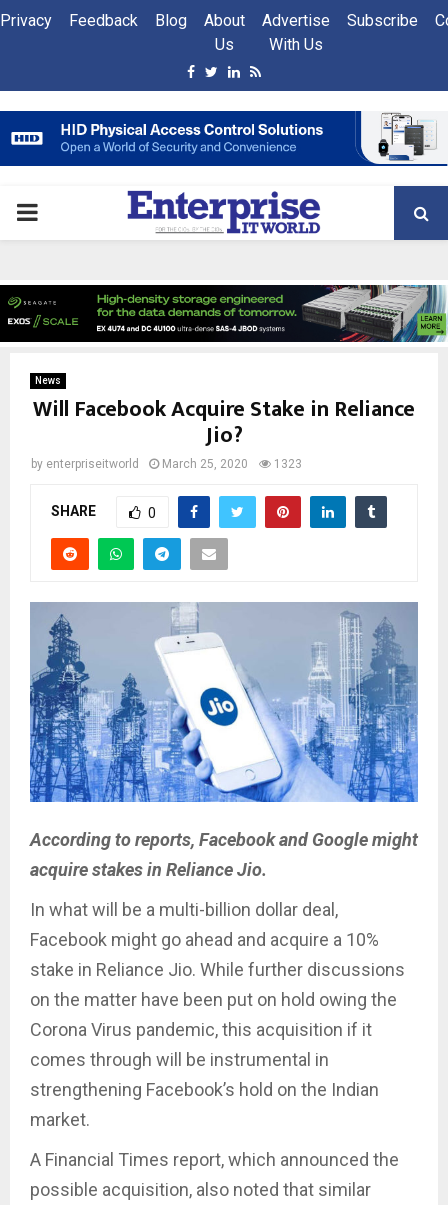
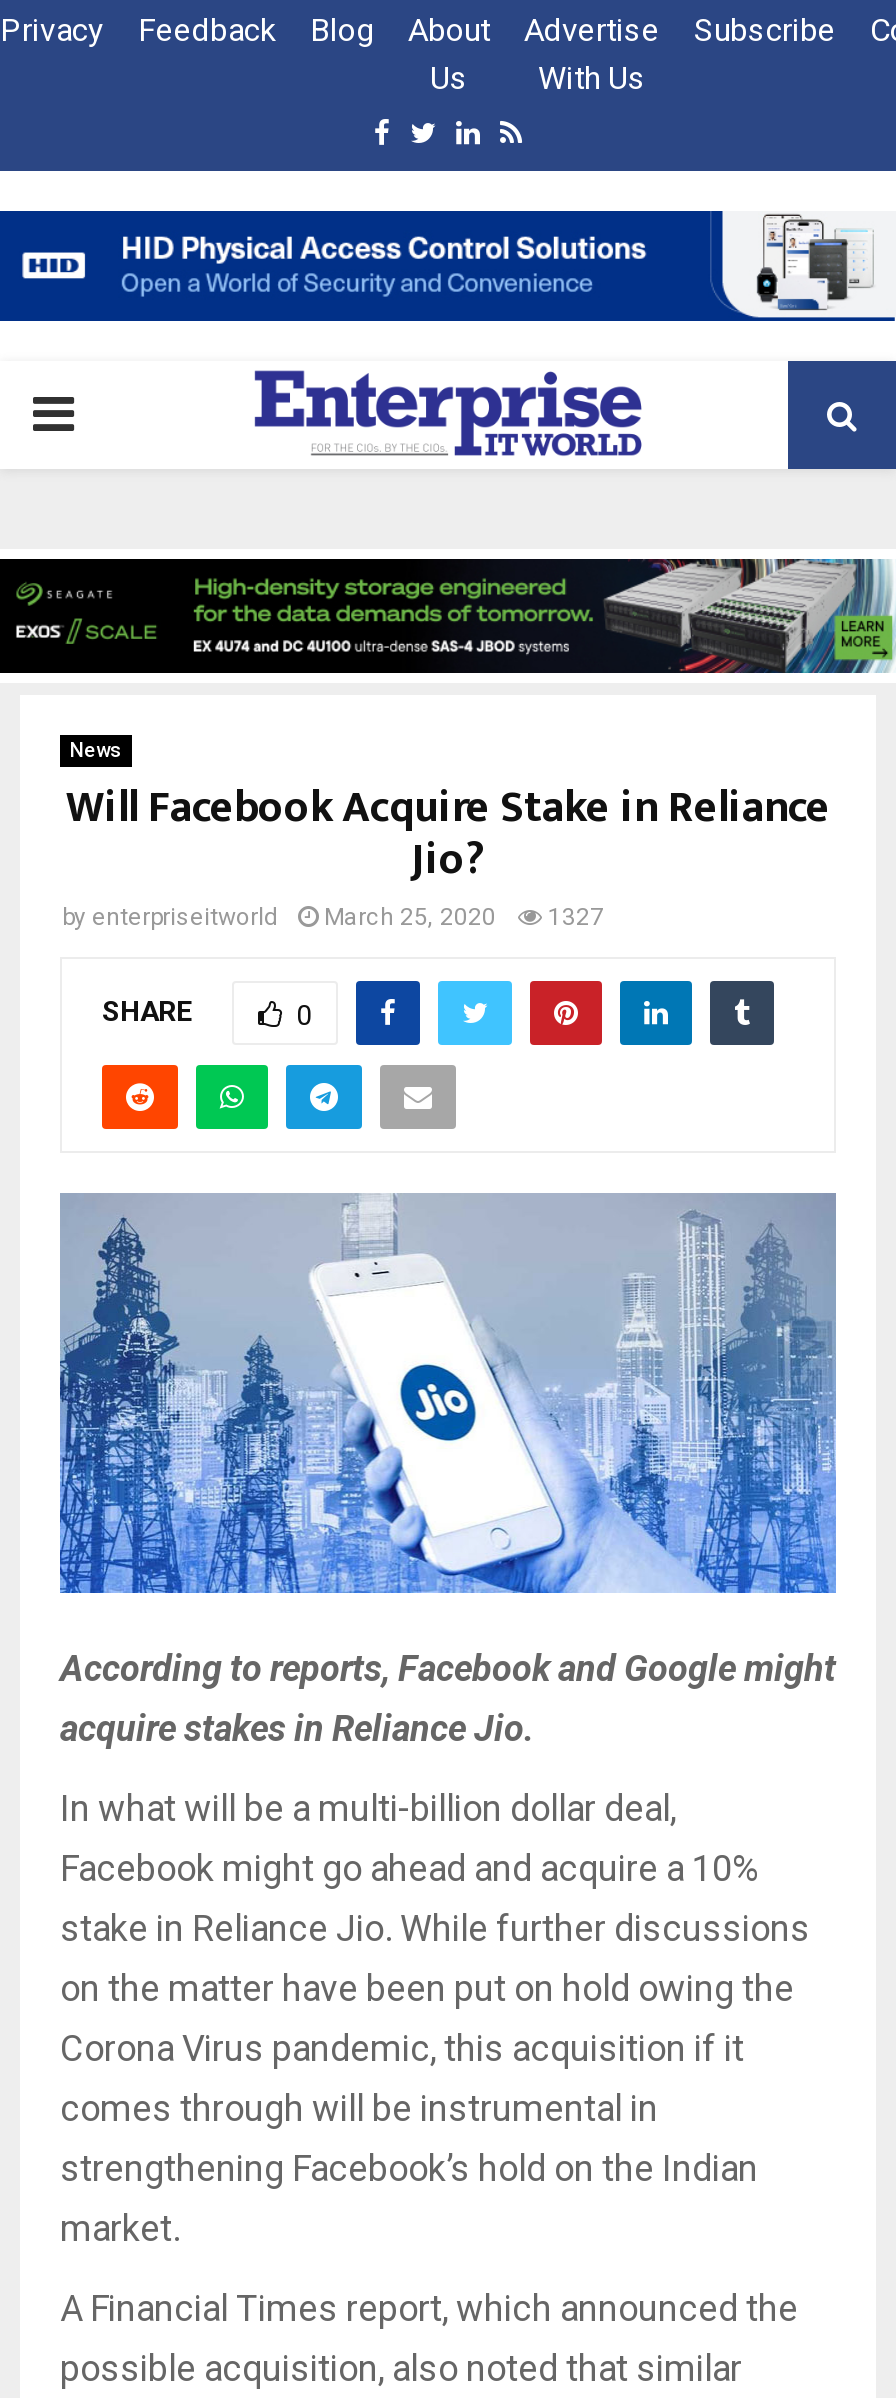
- by enterpriseitworld March 25, 2020 1323
+ by enterpriseitworld March 25, 2020 1327
